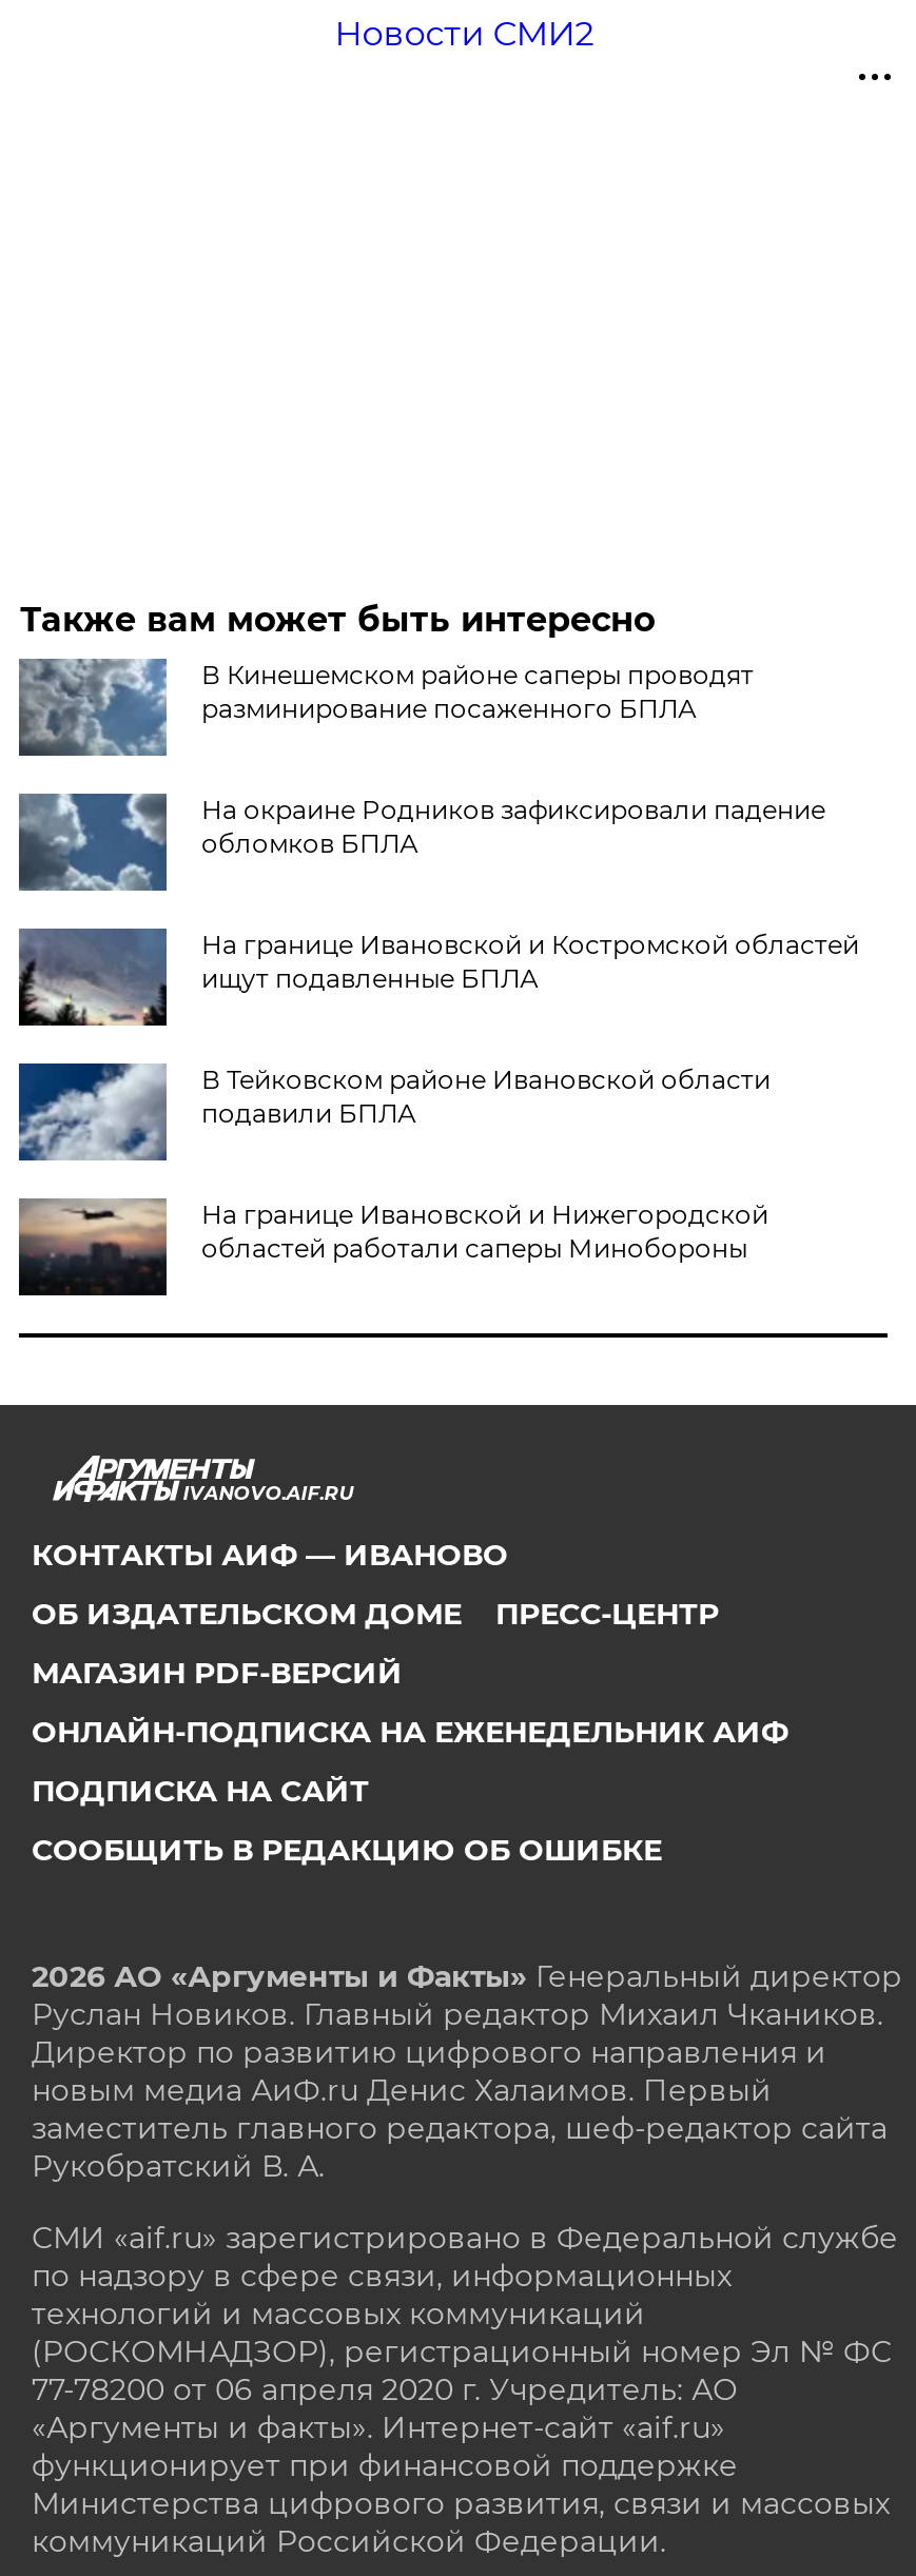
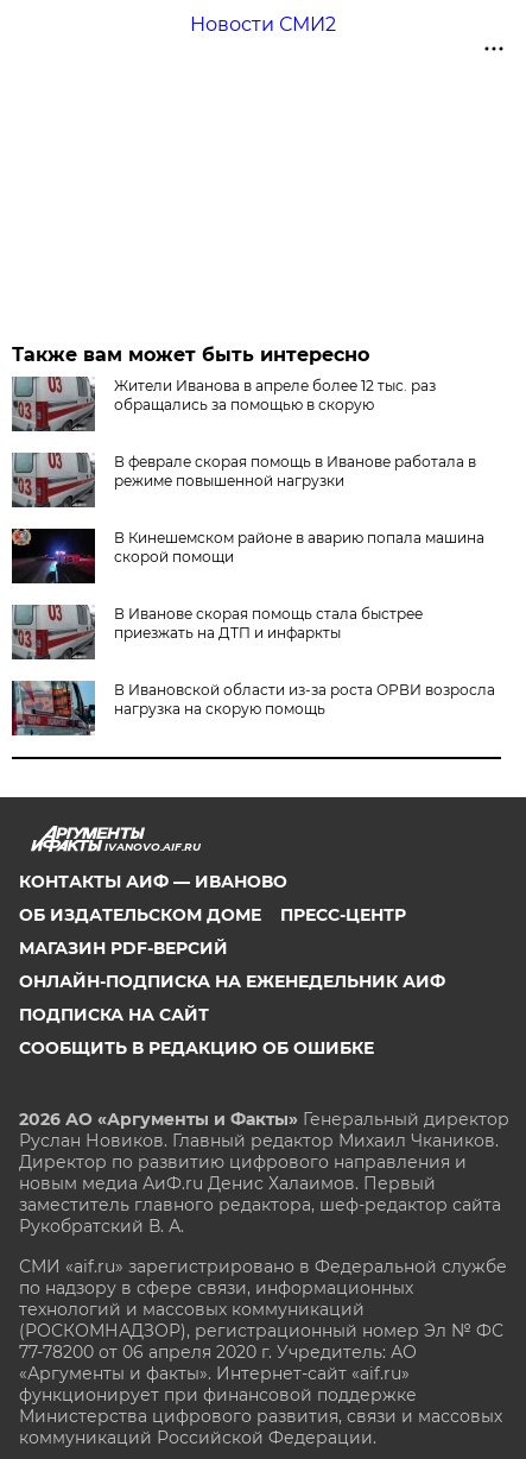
- [image]
- В Кинешемском районе саперы проводят
- разминирование посаженного БПЛА
+ [image]
+ Жители Иванова в апреле более 12 тыс. раз
+ обращались за помощью в скорую

- [image]
- На окраине Родников зафиксировали падение
- обломков БПЛА
+ [image]
+ В феврале скорая помощь в Иванове работала в
+ режиме повышенной нагрузки

- [image]
- На границе Ивановской и Костромской областей
- ищут подавленные БПЛА
+ [image]
+ В Кинешемском районе в аварию попала машина
+ скорой помощи

- [image]
- В Тейковском районе Ивановской области
- подавили БПЛА
+ [image]
+ В Иванове скорая помощь стала быстрее
+ приезжать на ДТП и инфаркты

- [image]
- На границе Ивановской и Нижегородской
- областей работали саперы Минобороны
+ [image]
+ В Ивановской области из-за роста ОРВИ возросла
+ нагрузка на скорую помощь
